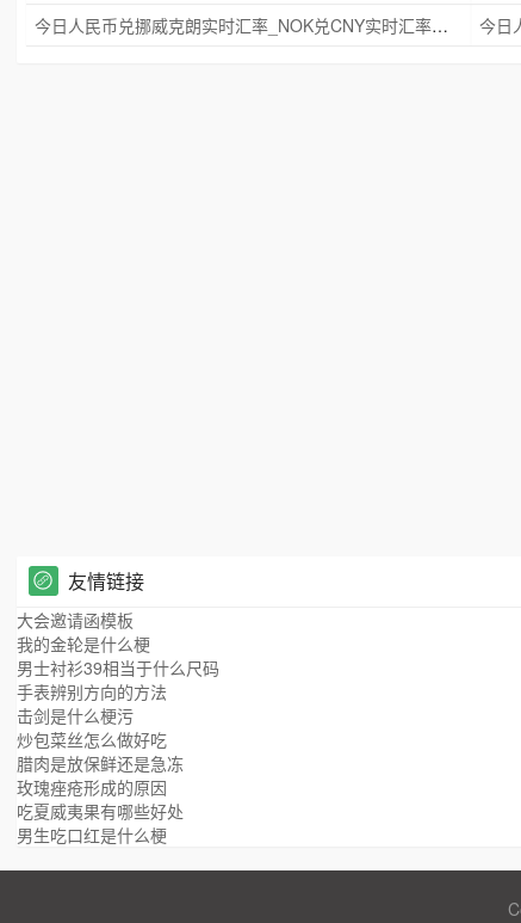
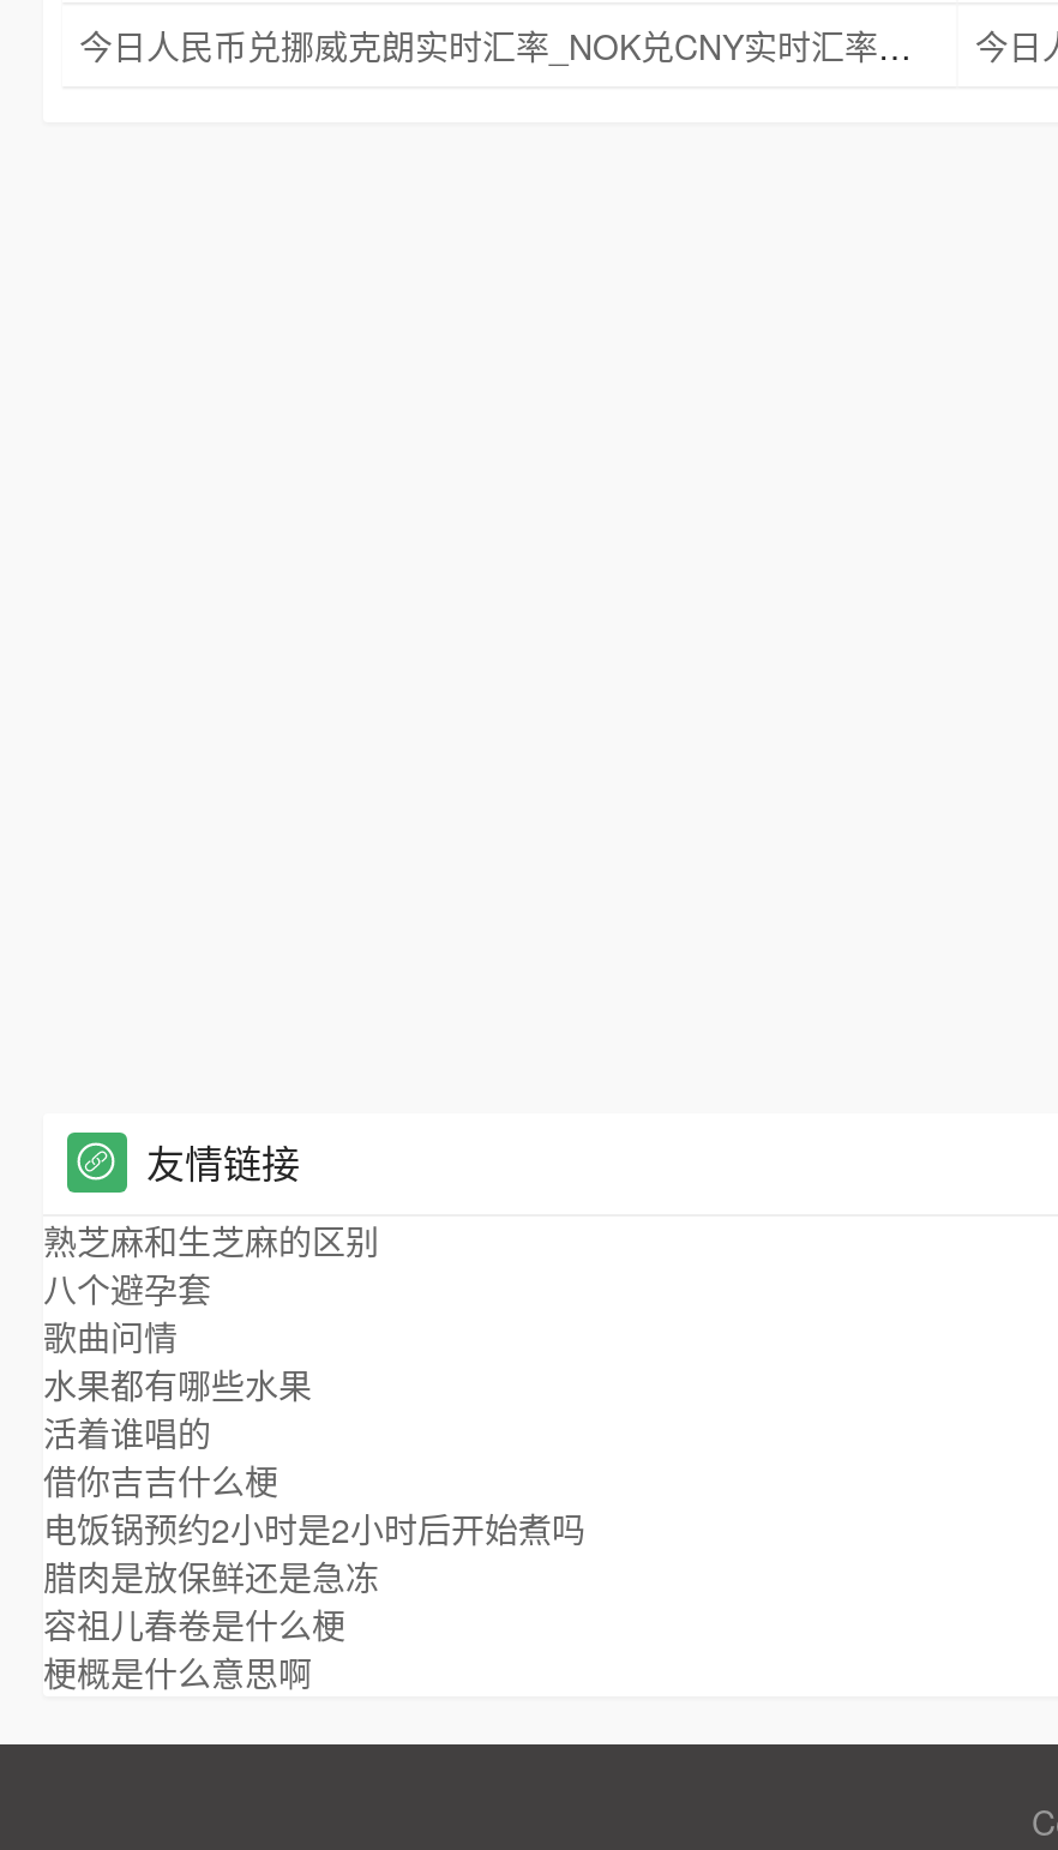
- 大会邀请函模板
- 我的金轮是什么梗
- 男士衬衫39相当于什么尺码
- 手表辨别方向的方法
- 击剑是什么梗污
- 炒包菜丝怎么做好吃
+ 熟芝麻和生芝麻的区别
+ 八个避孕套
+ 歌曲问情
+ 水果都有哪些水果
+ 活着谁唱的
+ 借你吉吉什么梗
+ 电饭锅预约2小时是2小时后开始煮吗

moved down: 腊肉是放保鲜还是急冻

- 玫瑰痤疮形成的原因
- 吃夏威夷果有哪些好处
- 男生吃口红是什么梗
+ 容祖儿春卷是什么梗
+ 梗概是什么意思啊
